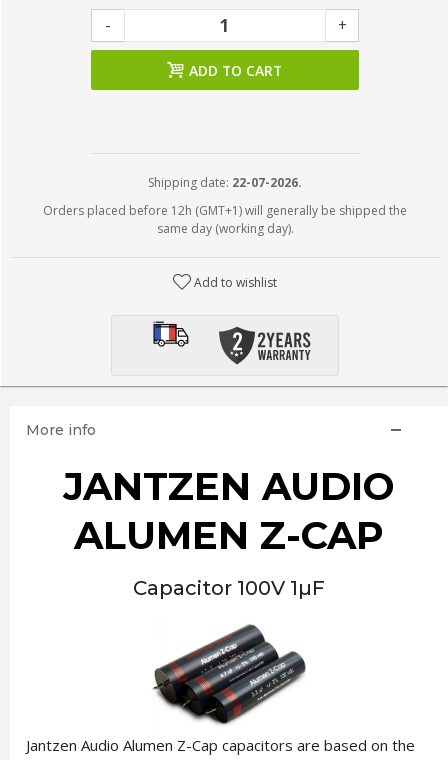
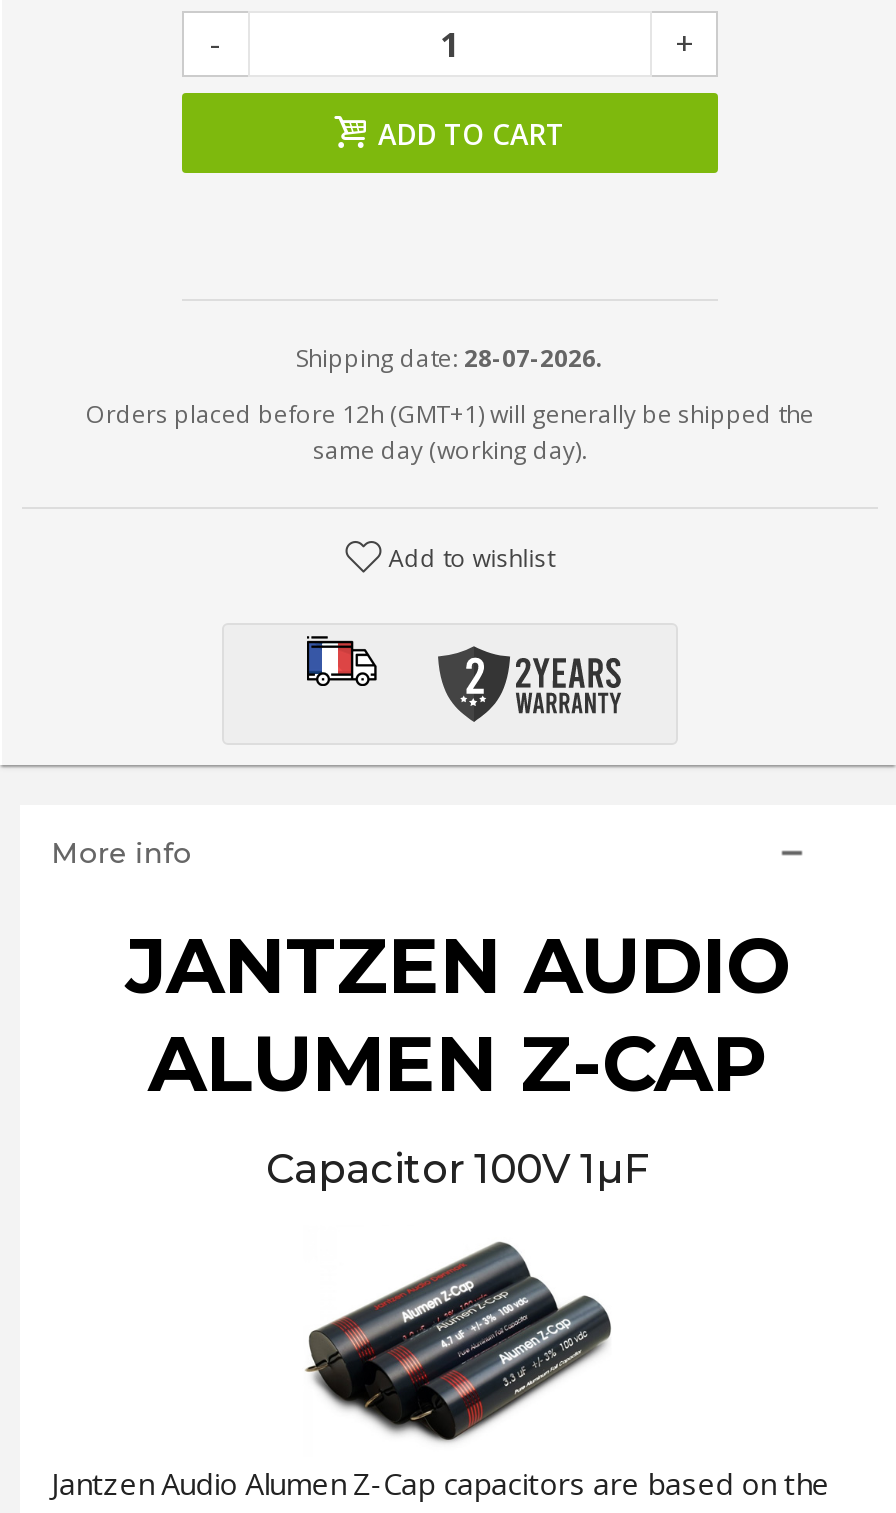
- Shipping date: 22-07-2026.
+ Shipping date: 28-07-2026.
